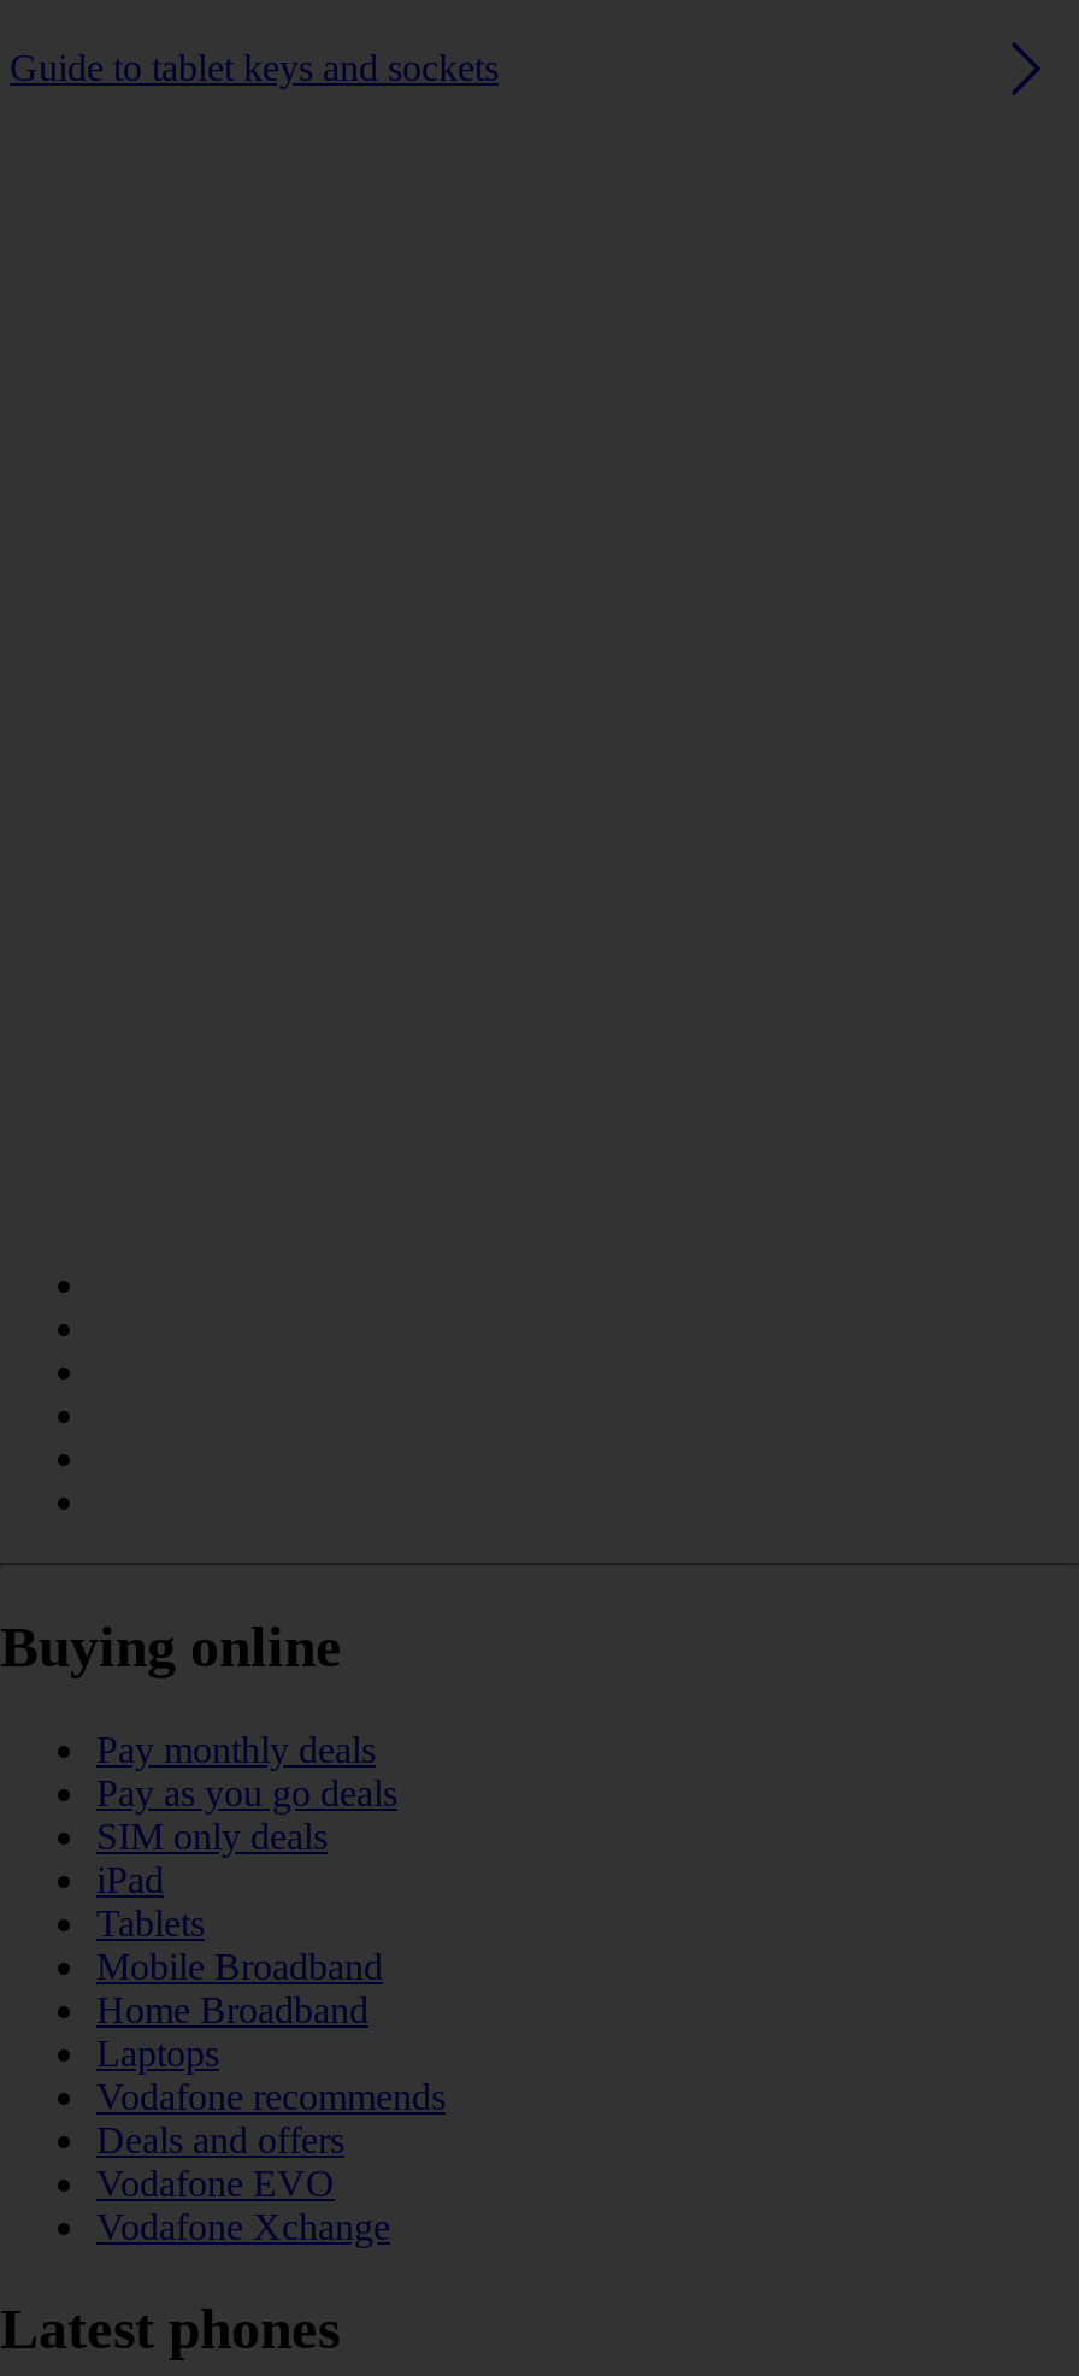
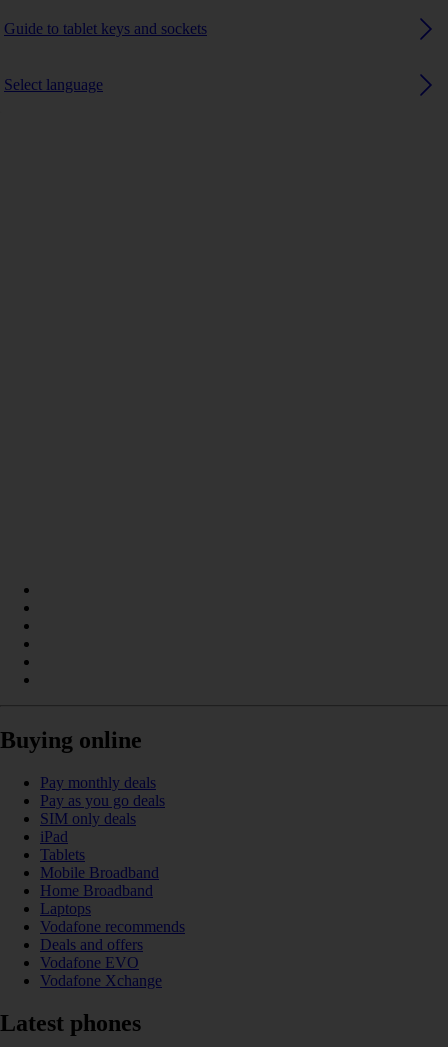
+ Select language
